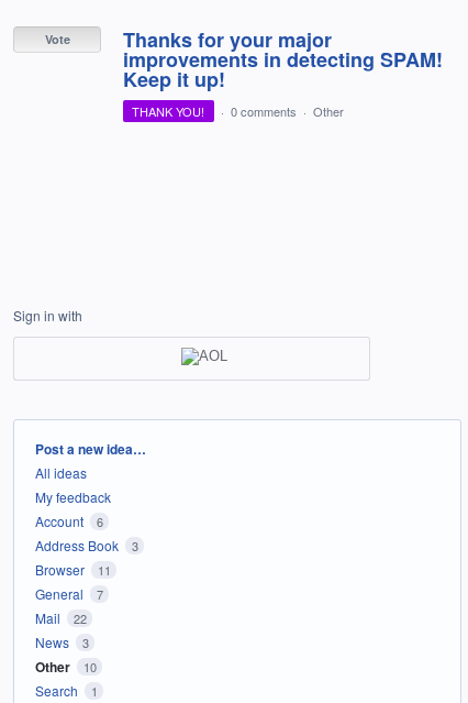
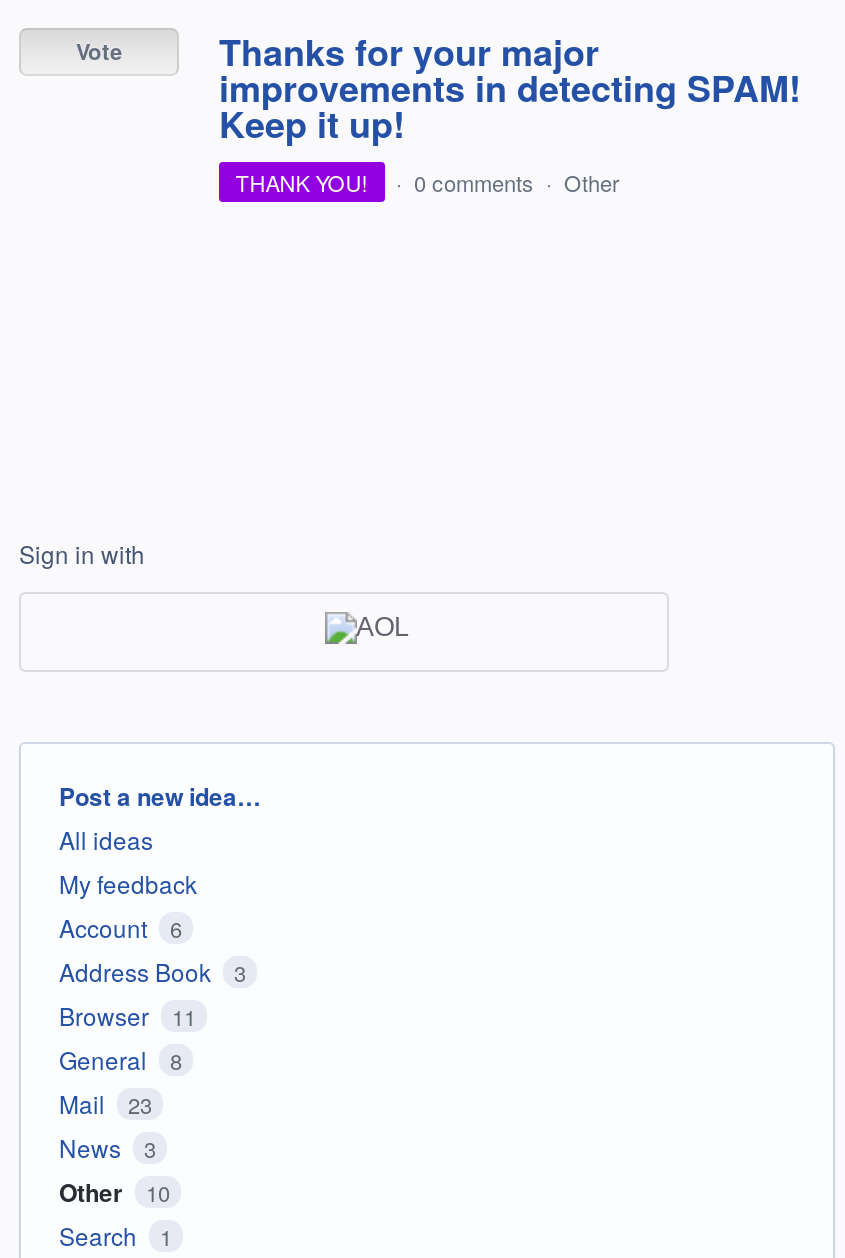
- General 7
+ General 8

- Mail 22
+ Mail 23
